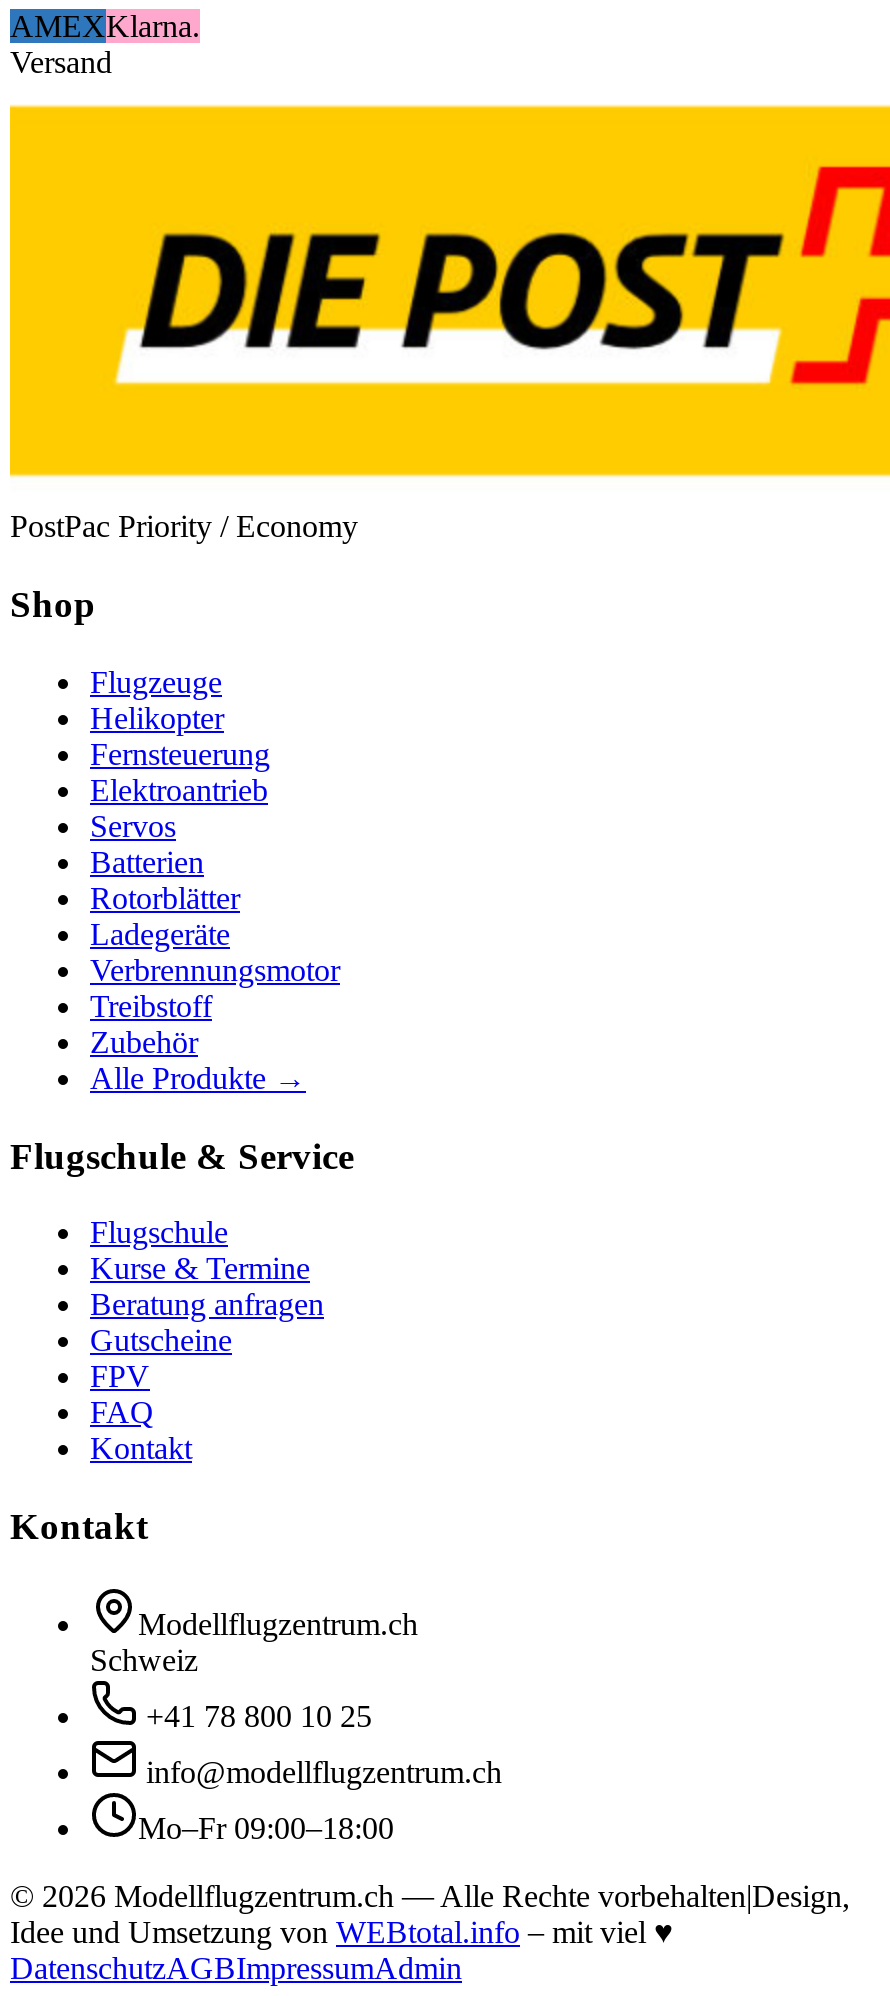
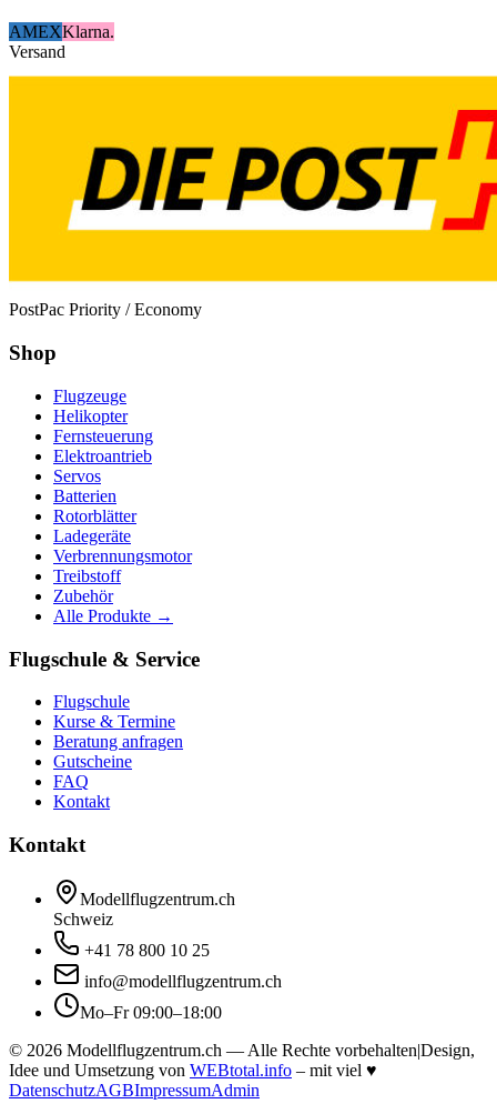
- FPV
